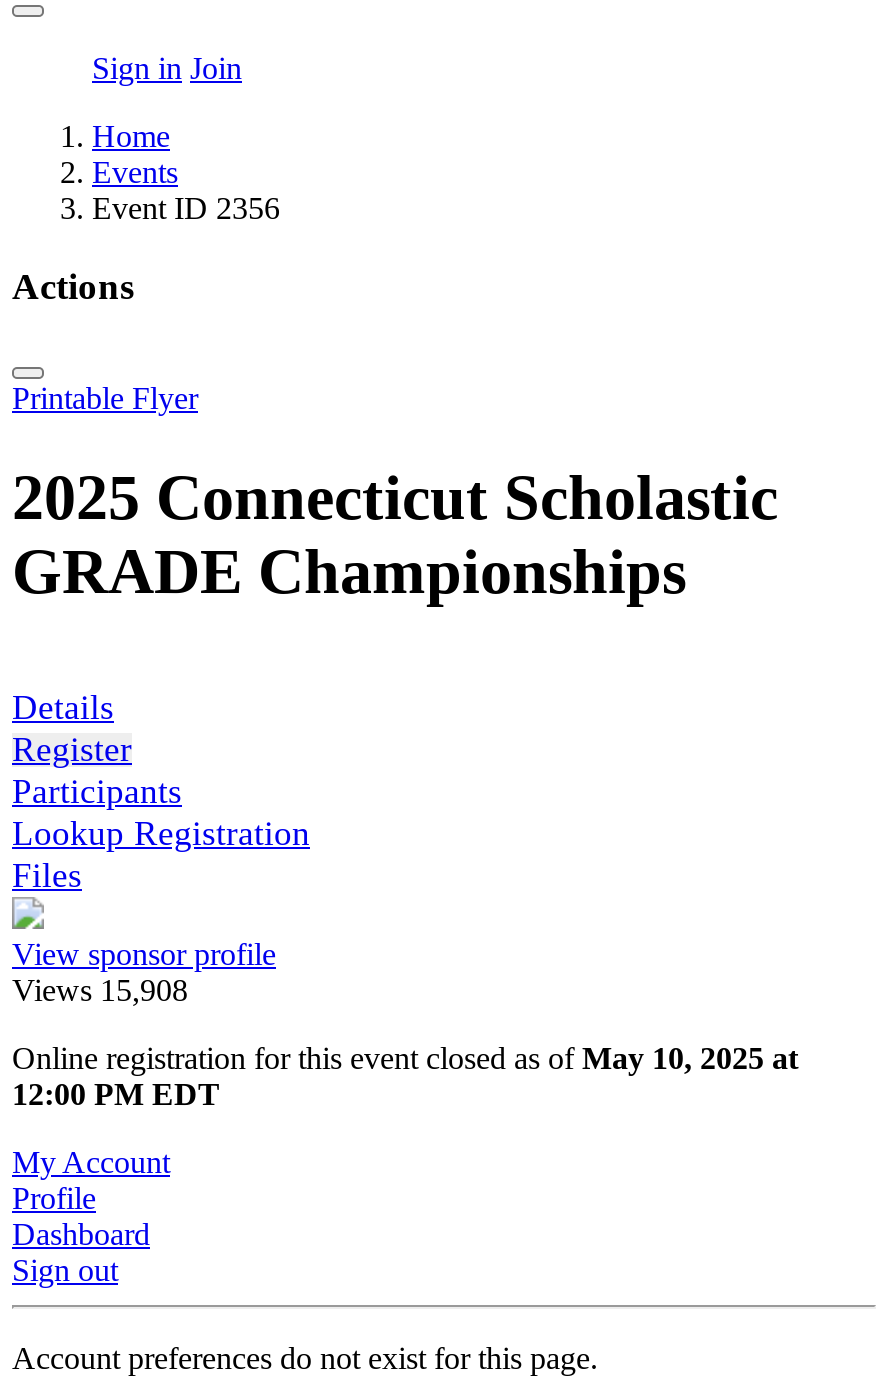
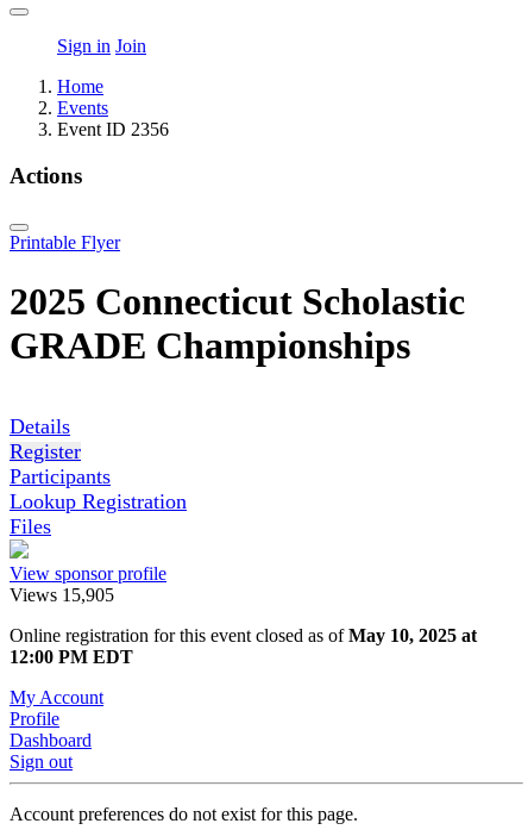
- Views 15,908
+ Views 15,905
